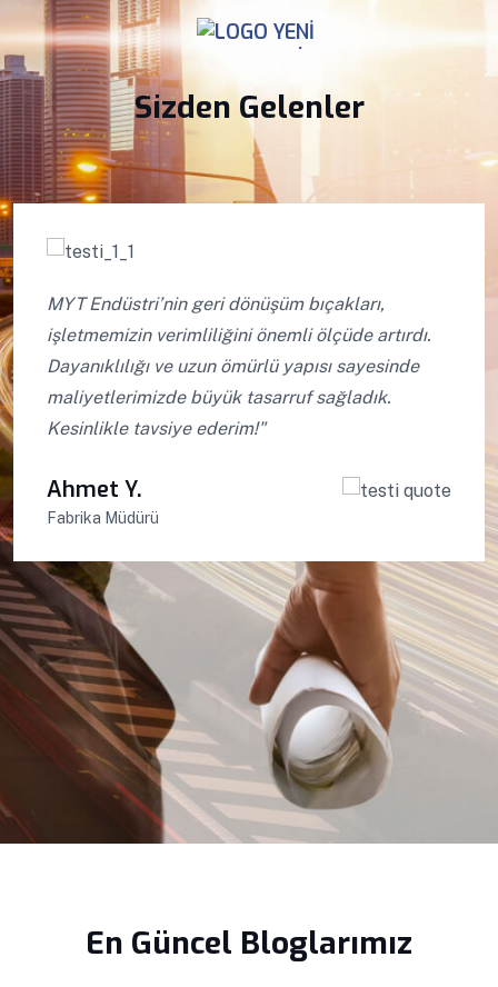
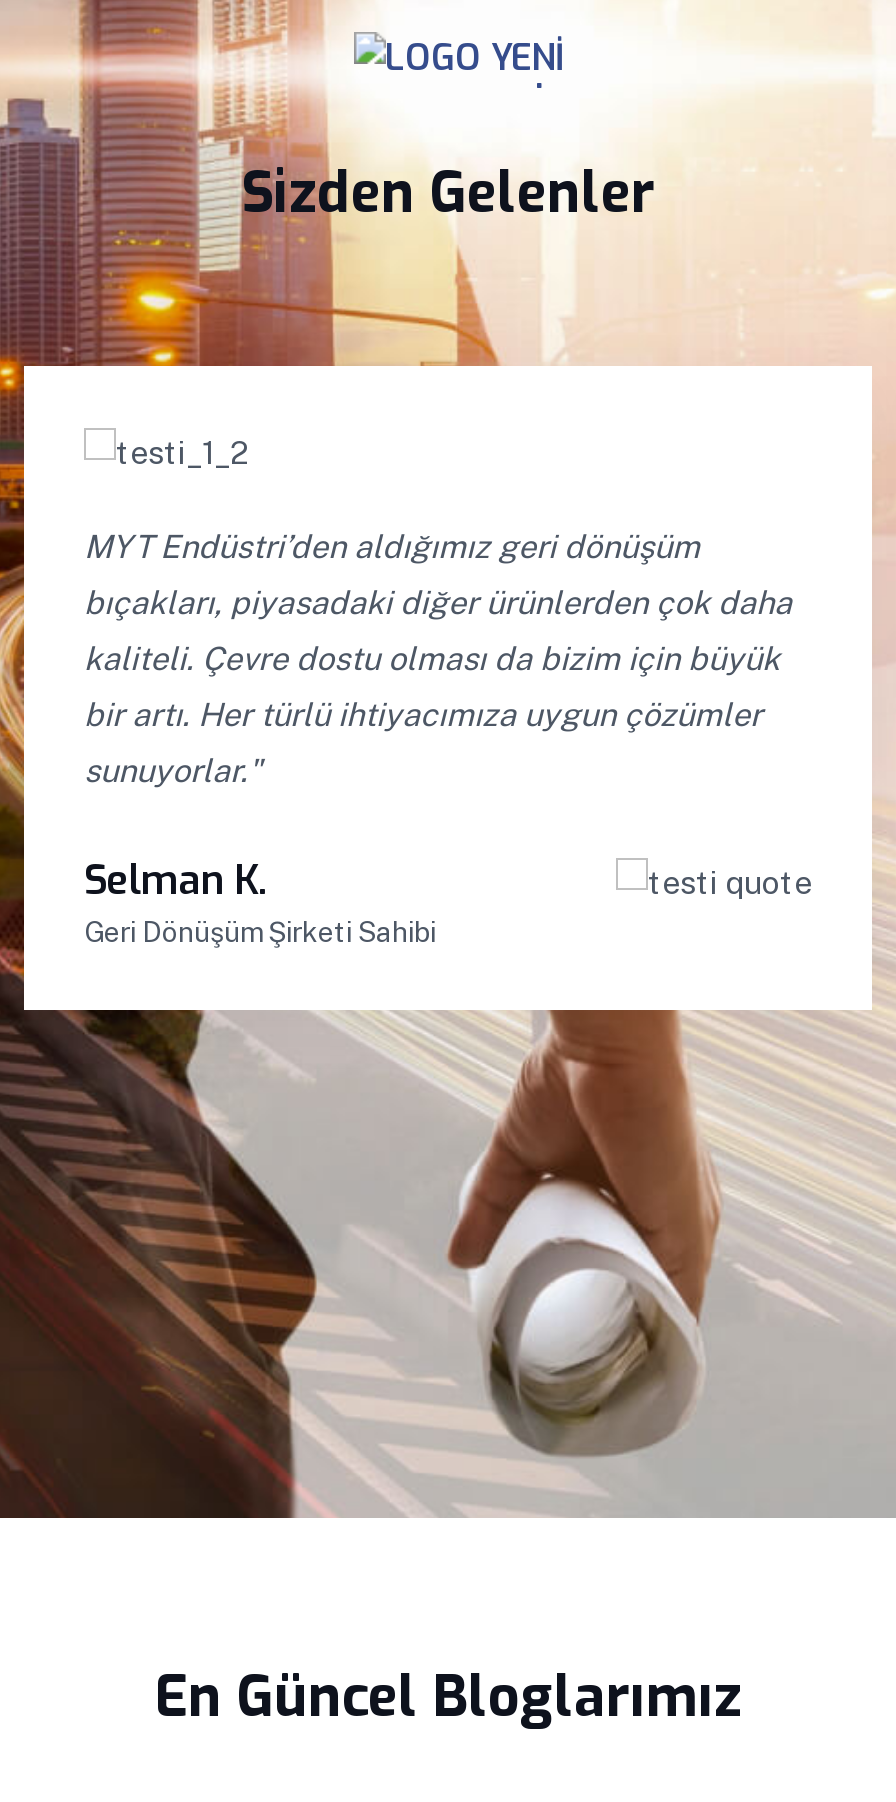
- MYT Endüstri’nin geri dönüşüm bıçakları,
+ MYT Endüstri’den aldığımız geri dönüşüm

- işletmemizin verimliliğini önemli ölçüde artırdı.
+ bıçakları, piyasadaki diğer ürünlerden çok daha

- Dayanıklılığı ve uzun ömürlü yapısı sayesinde
+ kaliteli. Çevre dostu olması da bizim için büyük

- maliyetlerimizde büyük tasarruf sağladık.
+ bir artı. Her türlü ihtiyacımıza uygun çözümler

- Kesinlikle tavsiye ederim!"
+ sunuyorlar."

- Ahmet Y.
- Fabrika Müdürü
+ Selman K.
+ Geri Dönüşüm Şirketi Sahibi
